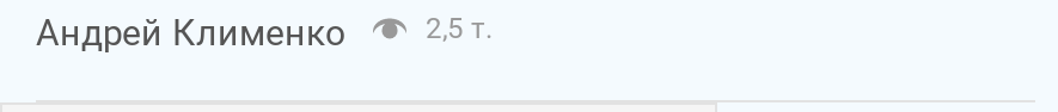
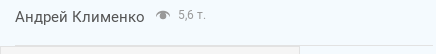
- 2,5 т.
+ 5,6 т.
